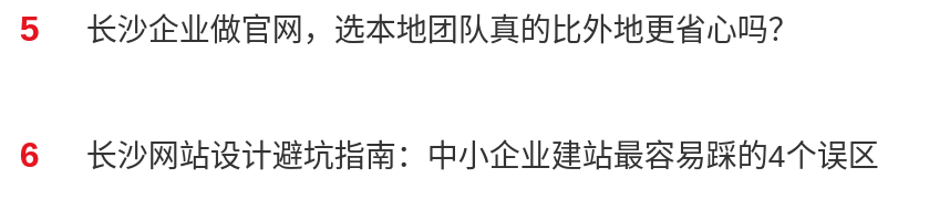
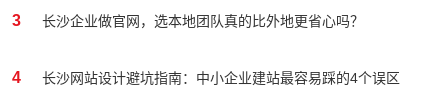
- 5 长沙企业做官网，选本地团队真的比外地更省心吗？
+ 3 长沙企业做官网，选本地团队真的比外地更省心吗？

- 6 长沙网站设计避坑指南：中小企业建站最容易踩的4个误区
+ 4 长沙网站设计避坑指南：中小企业建站最容易踩的4个误区
